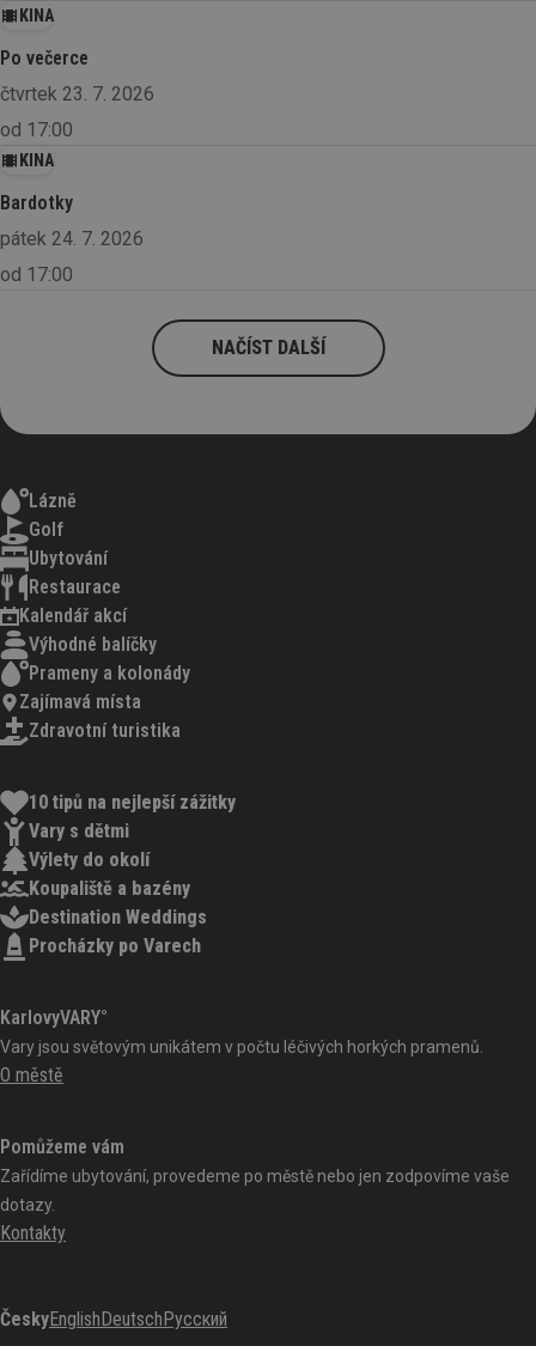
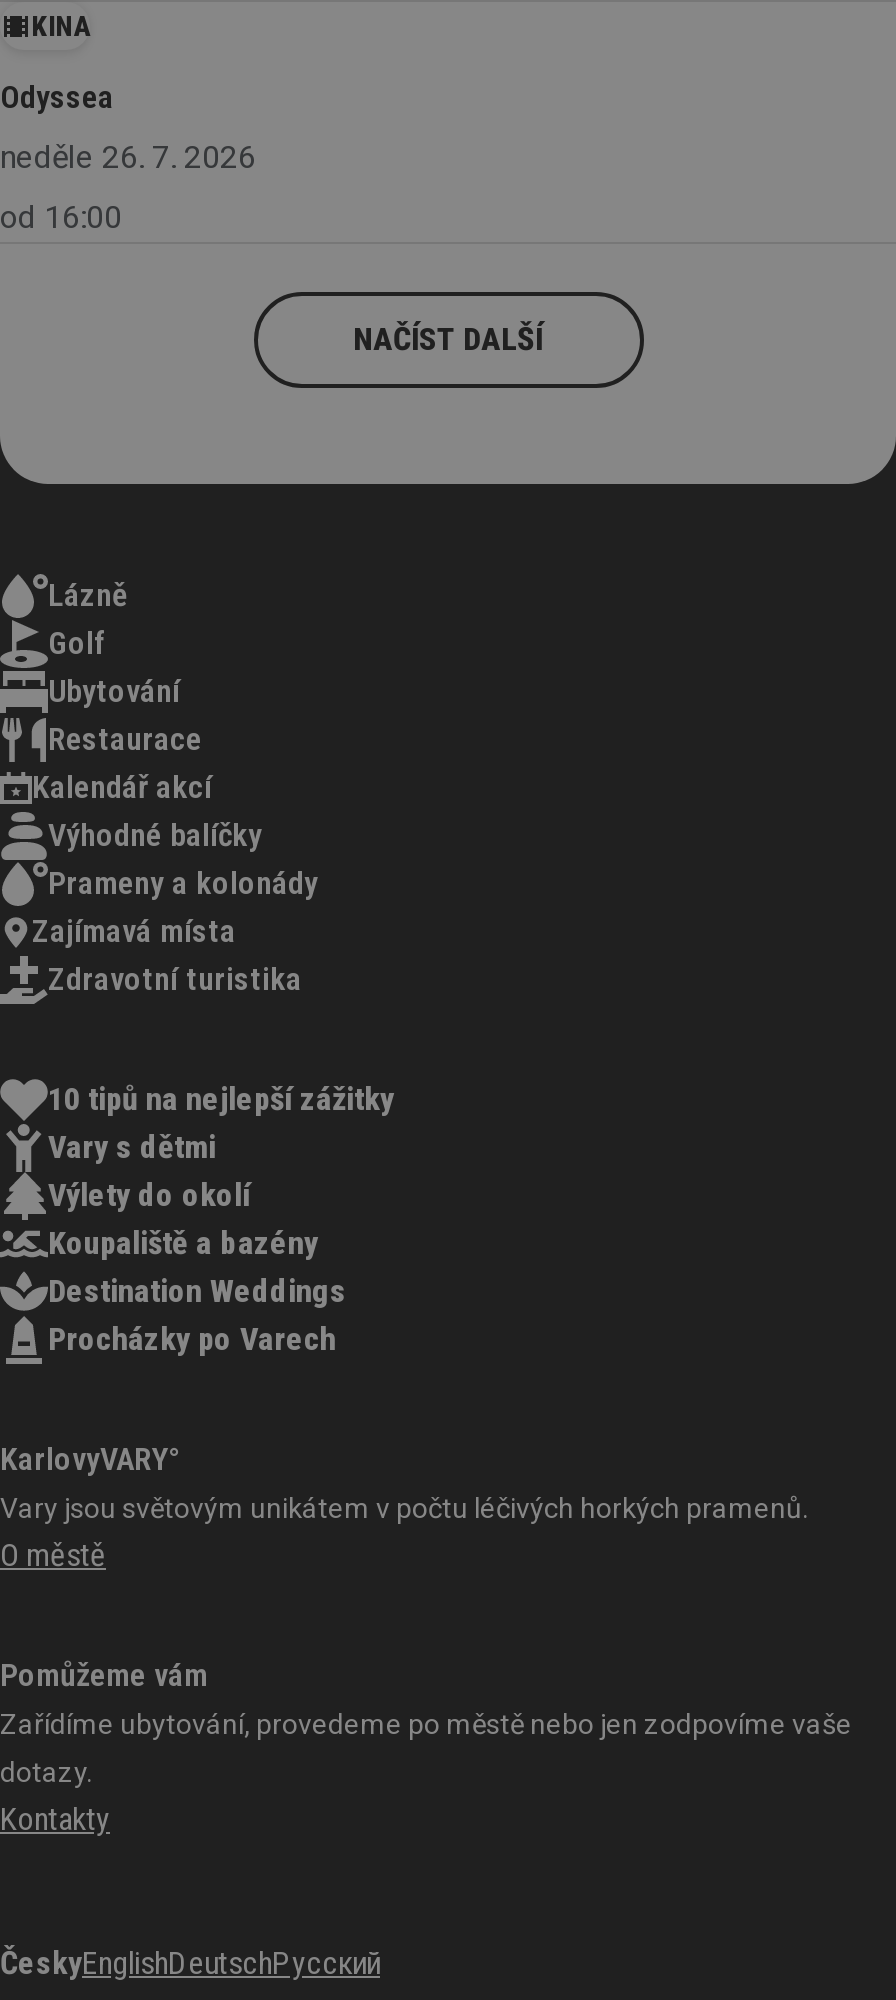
- Po večerce
- čtvrtek 23. 7. 2026
- od 17:00
- KINA
- Bardotky
- pátek 24. 7. 2026
- od 17:00
+ Odyssea
+ neděle 26. 7. 2026
+ od 16:00
